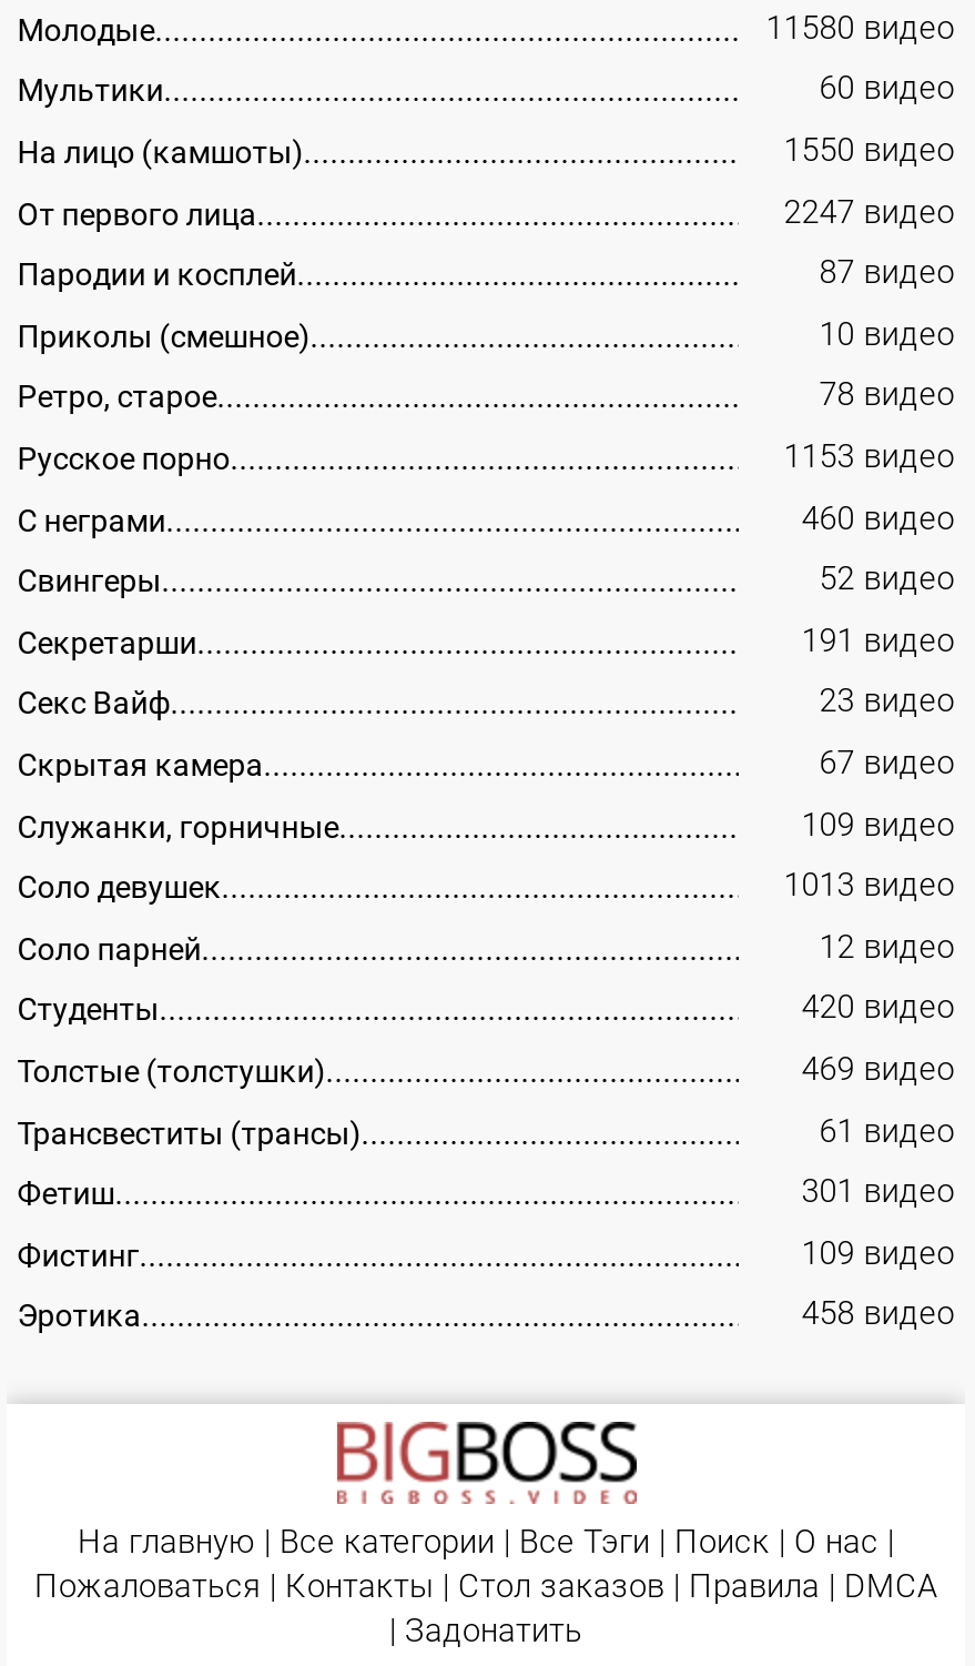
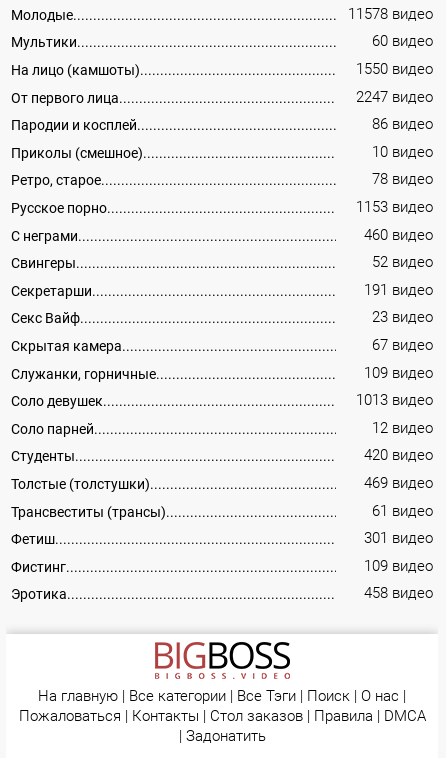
- 11580 видео
+ 11578 видео

- 87 видео
+ 86 видео
